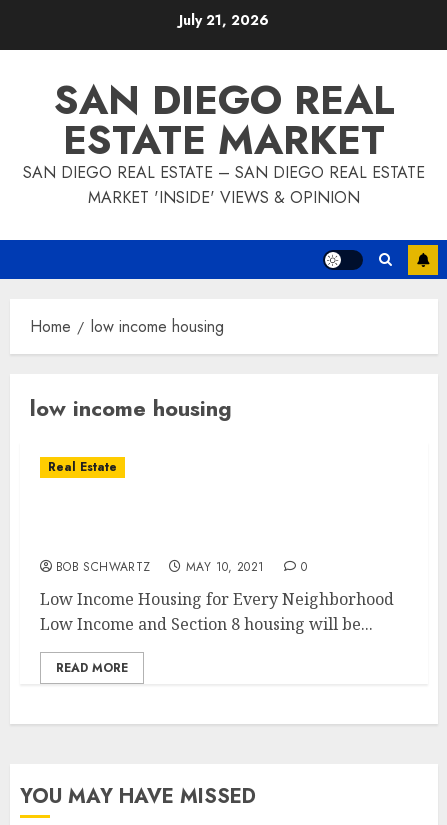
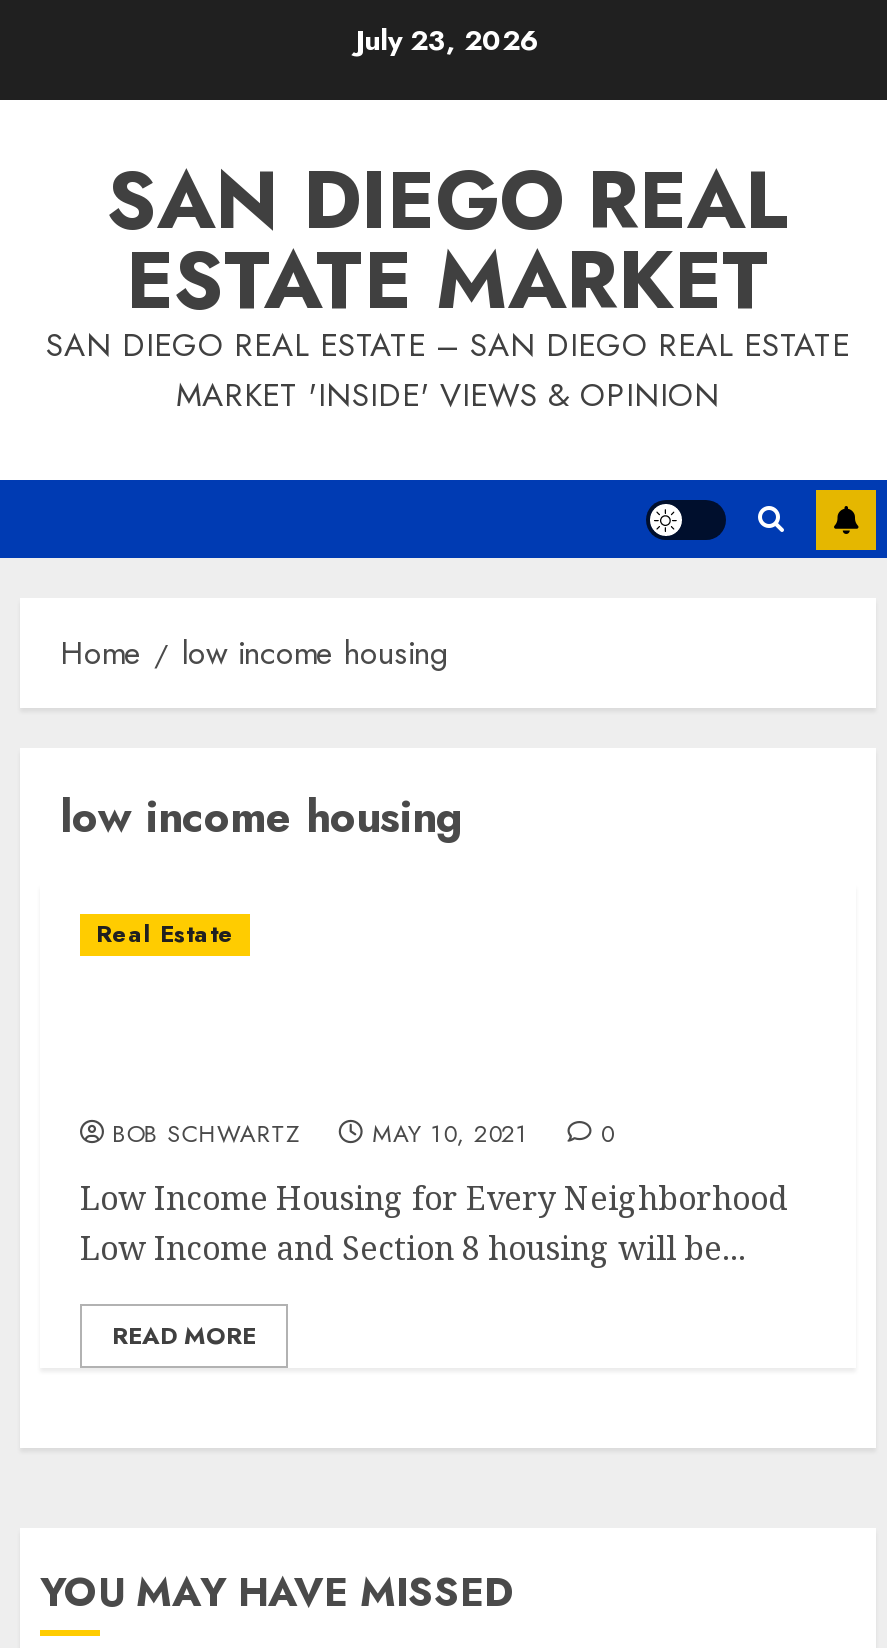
- July 21, 2026
+ July 23, 2026
